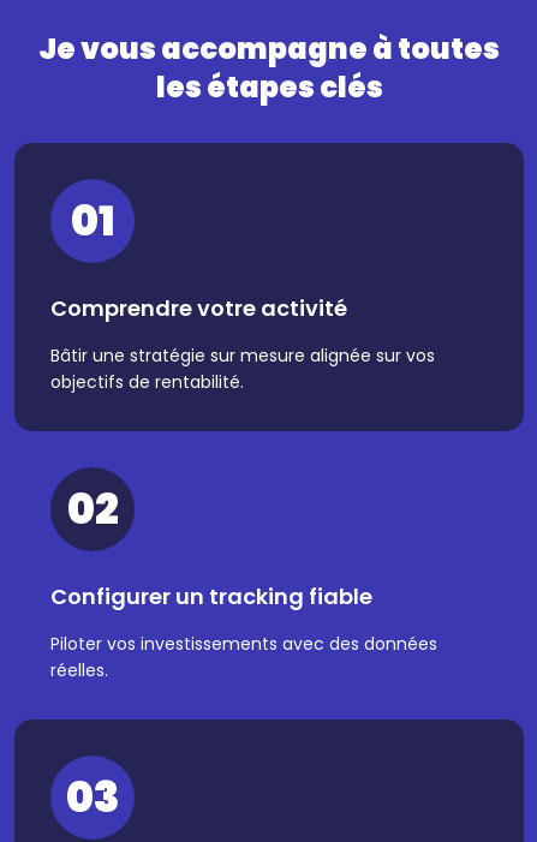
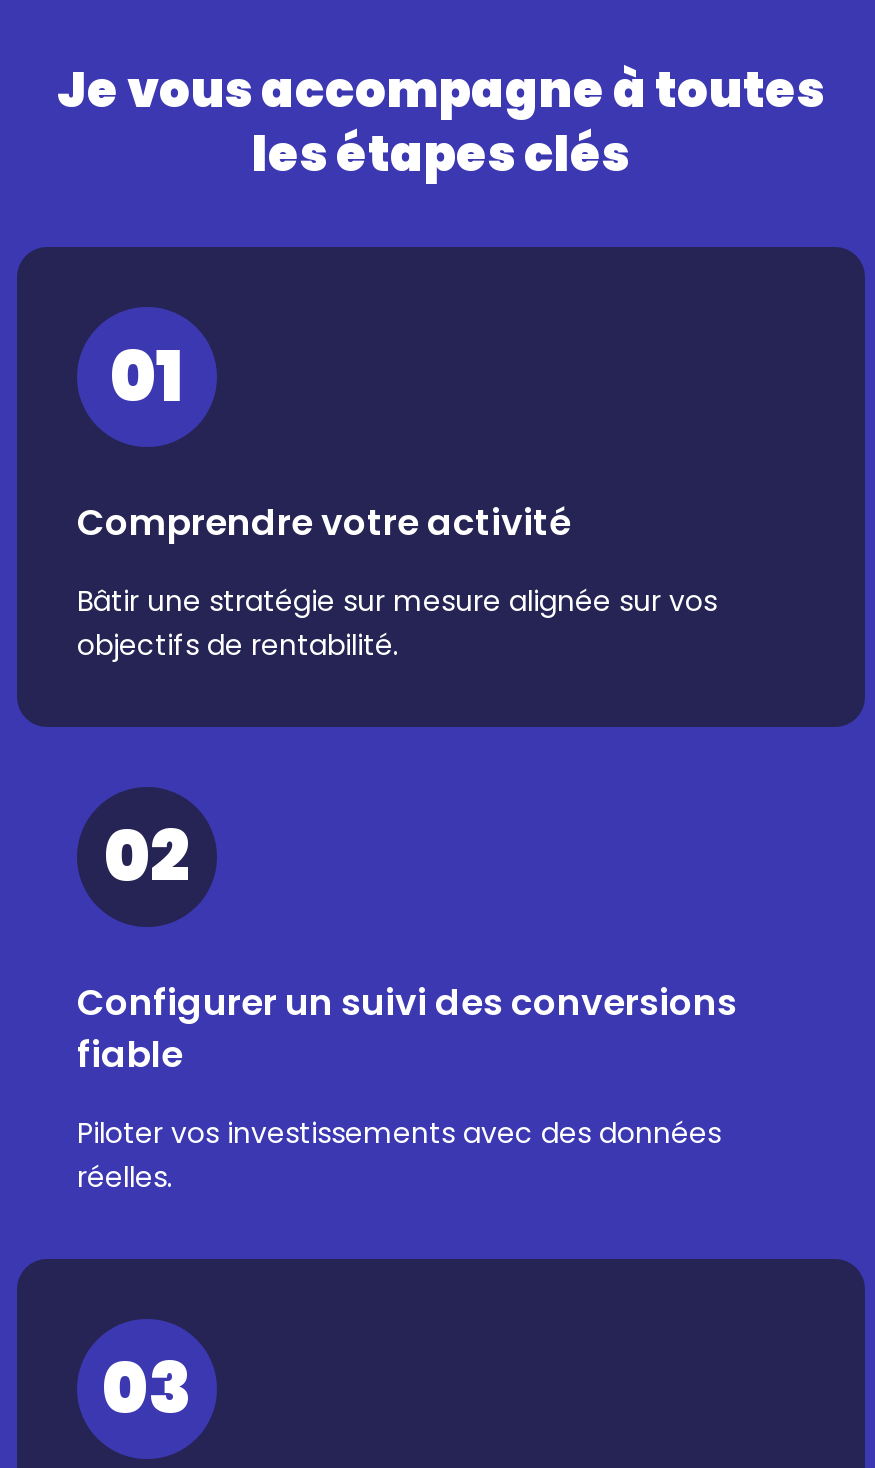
- Configurer un tracking fiable
+ Configurer un suivi des conversions
+ fiable
